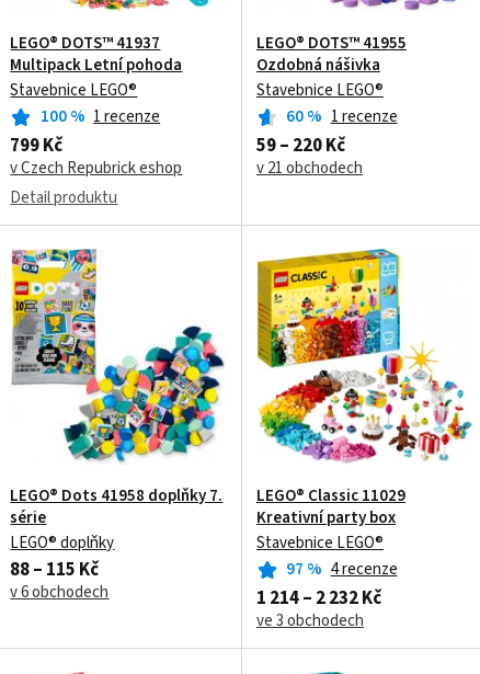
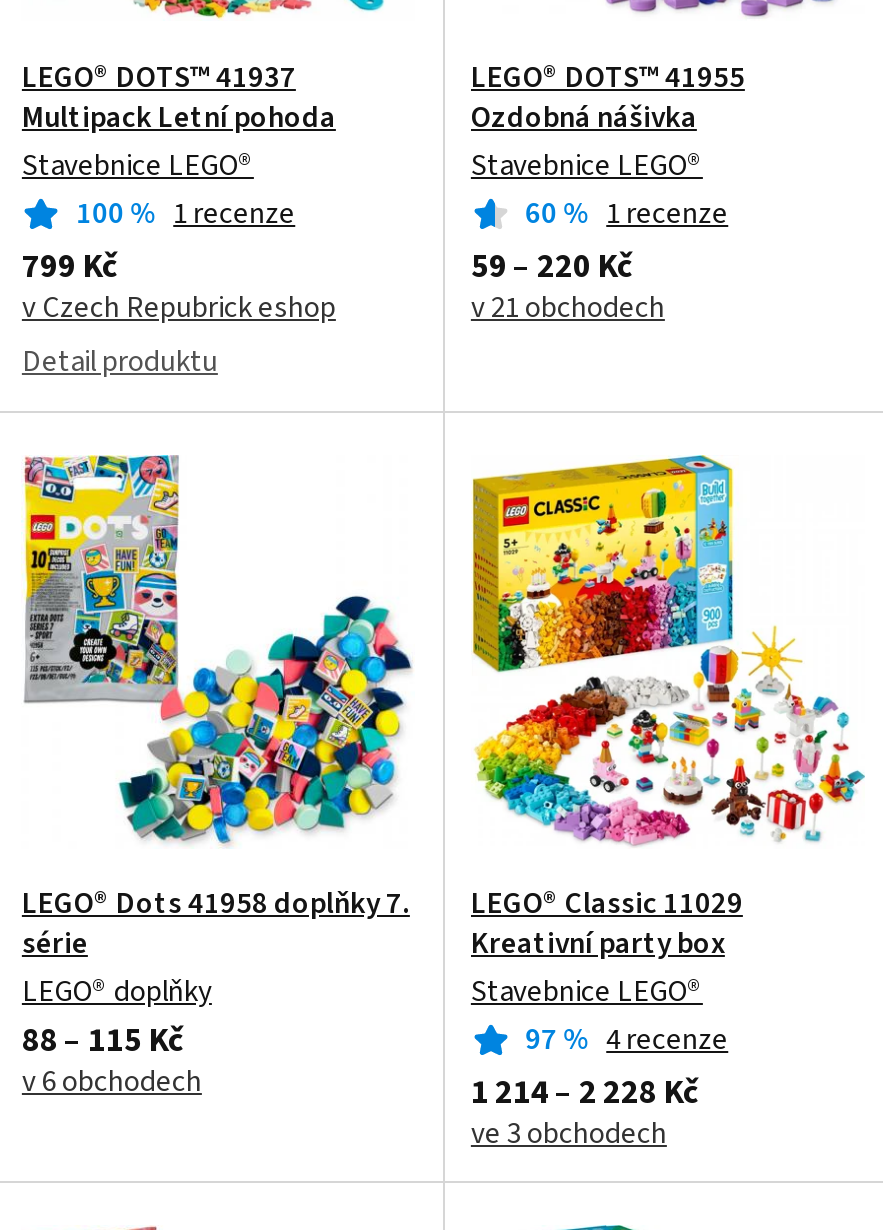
- 1 214 – 2 232 Kč
+ 1 214 – 2 228 Kč
